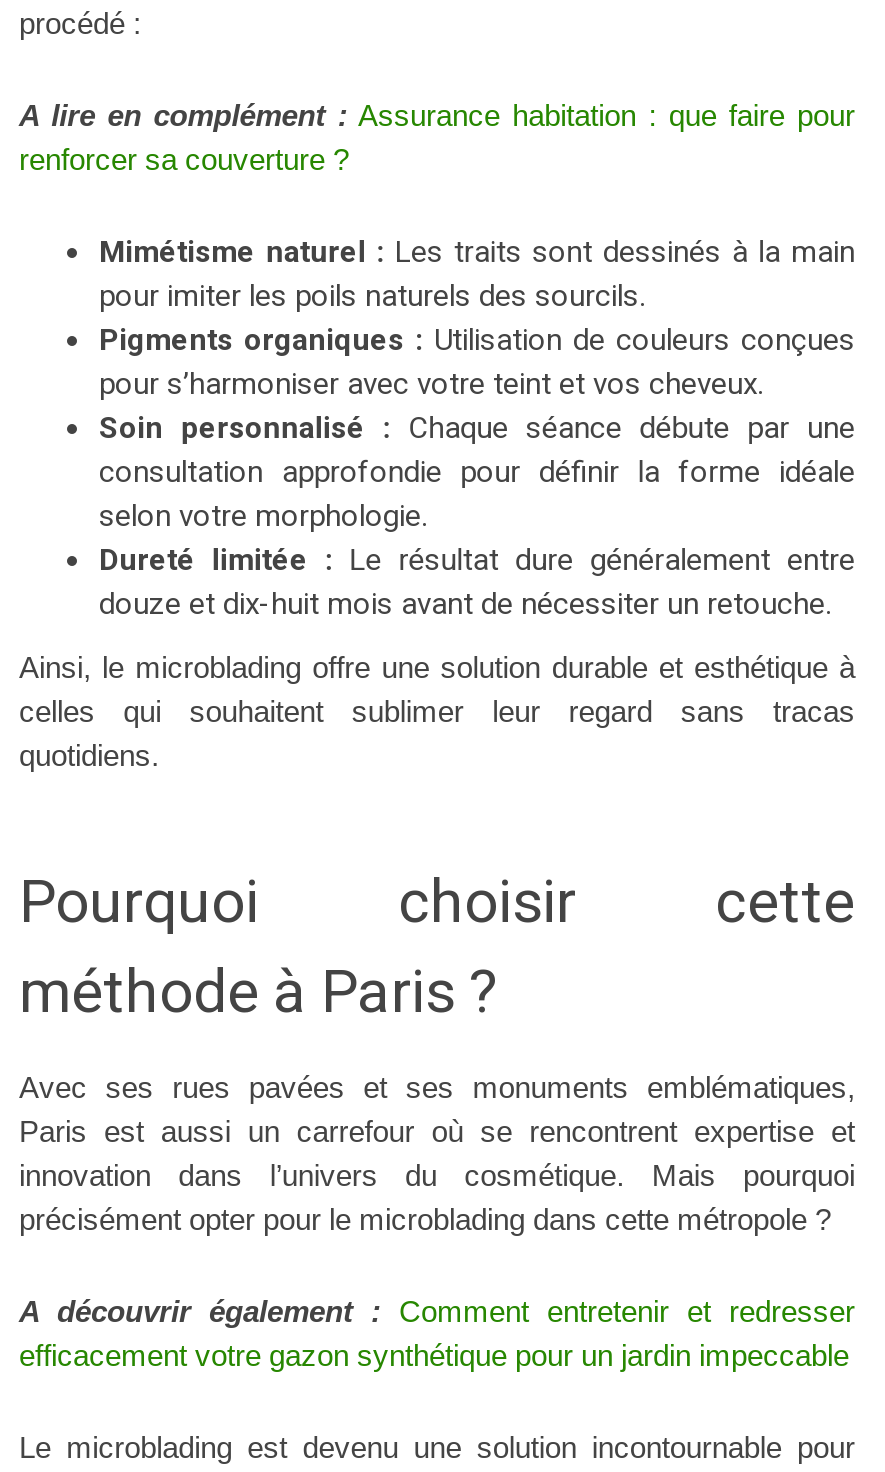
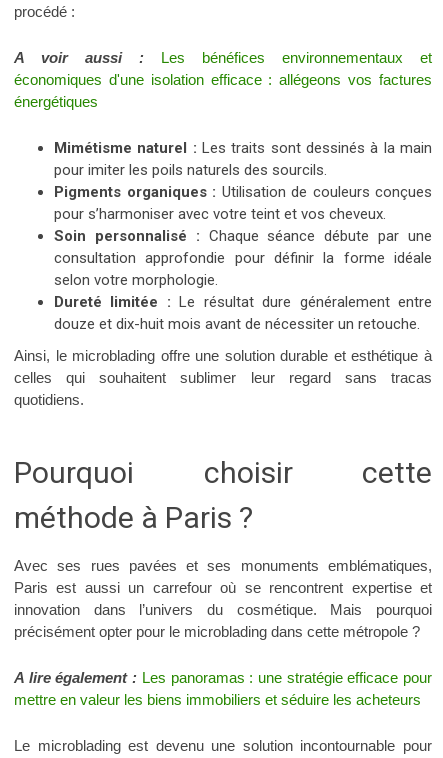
- A lire en complément : Assurance habitation : que faire pour
- renforcer sa couverture ?
+ A voir aussi :
+ Les bénéfices environnementaux et
+ économiques d'une isolation efficace : allégeons vos factures
+ énergétiques

- A découvrir également : Comment entretenir et redresser
- efficacement votre gazon synthétique pour un jardin impeccable
+ A lire également : Les panoramas : une stratégie efficace pour
+ mettre en valeur les biens immobiliers et séduire les acheteurs
